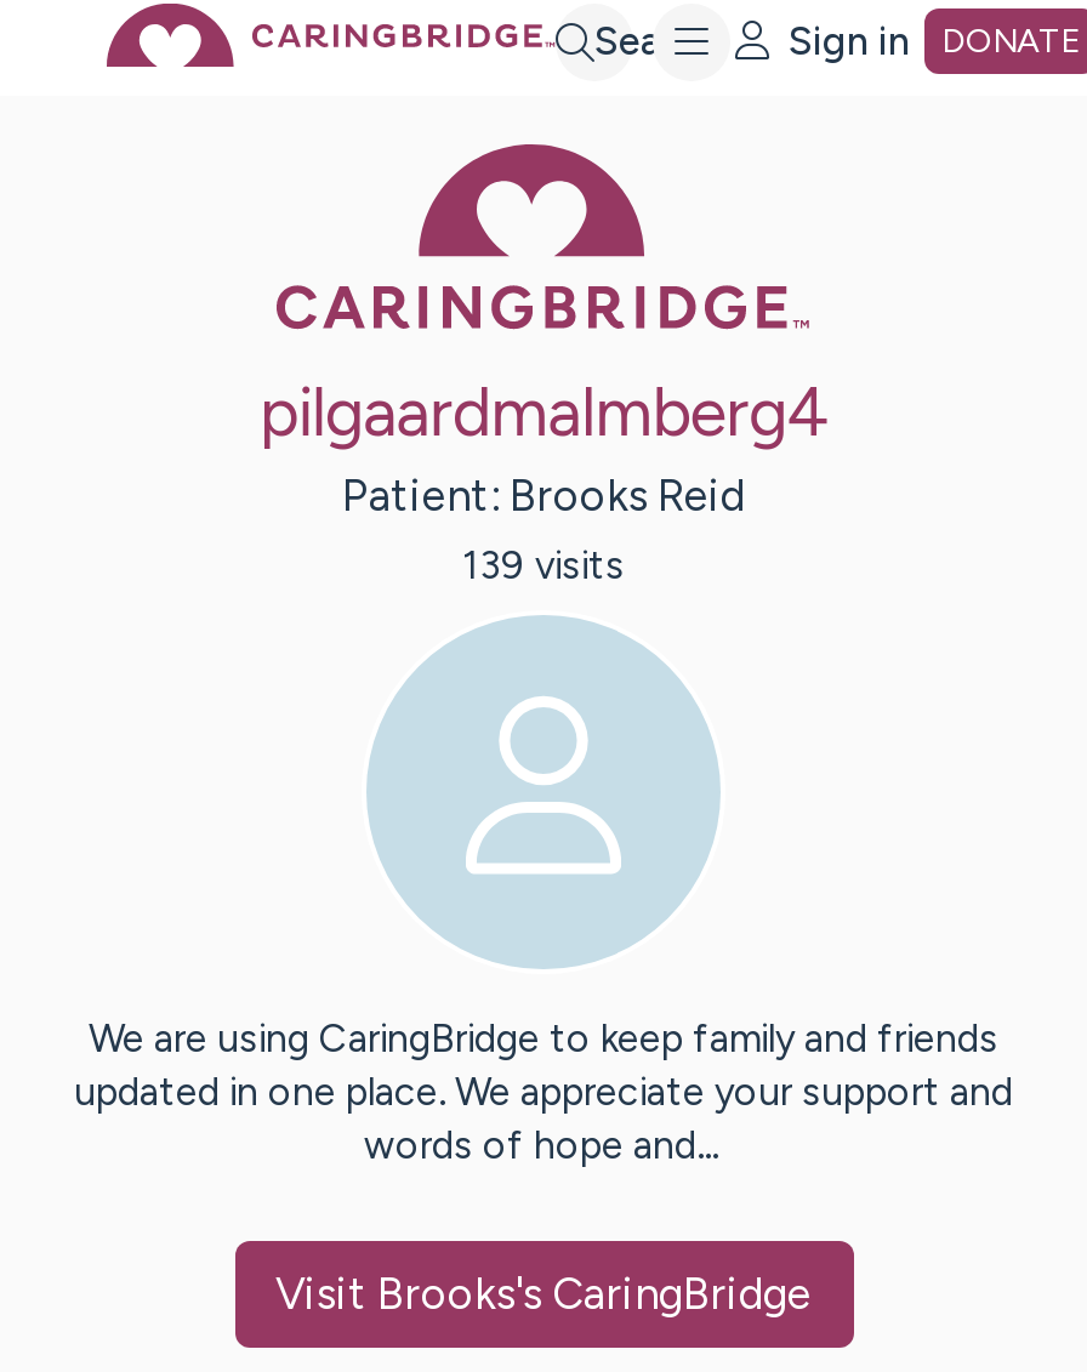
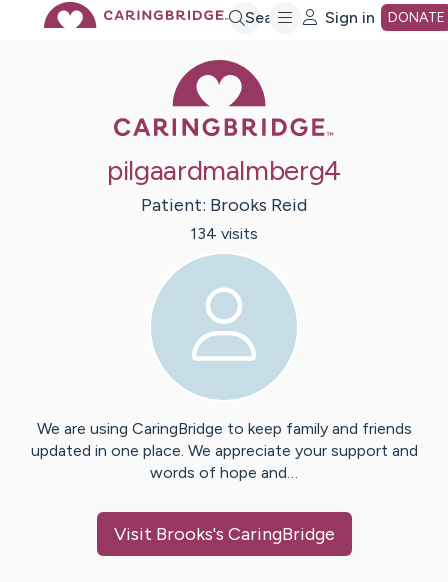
- 139 visits
+ 134 visits
